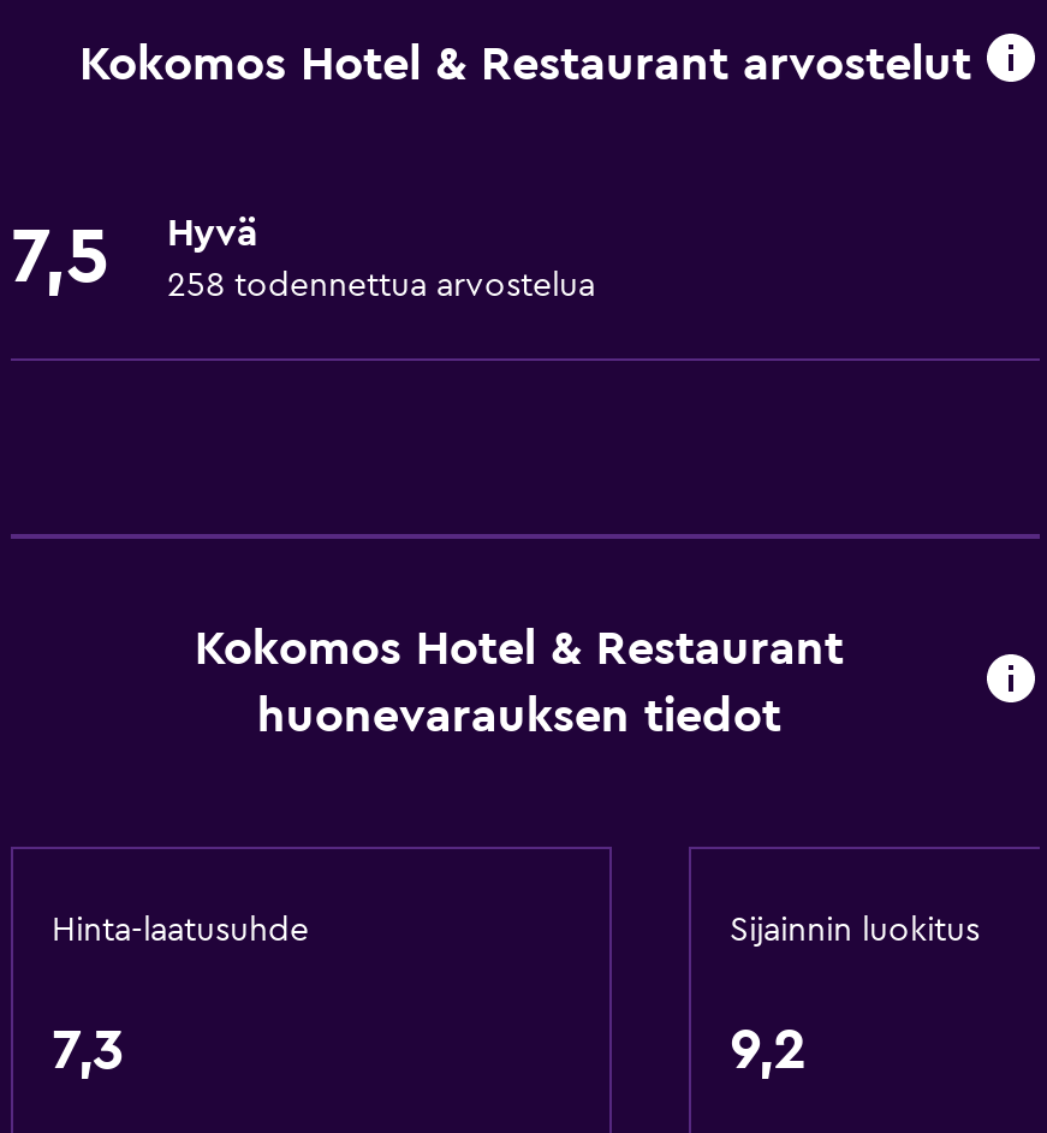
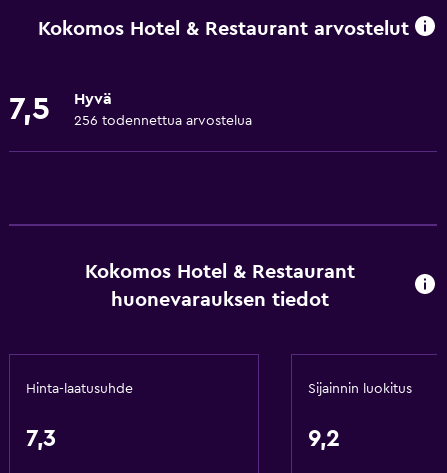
- 258 todennettua arvostelua
+ 256 todennettua arvostelua
